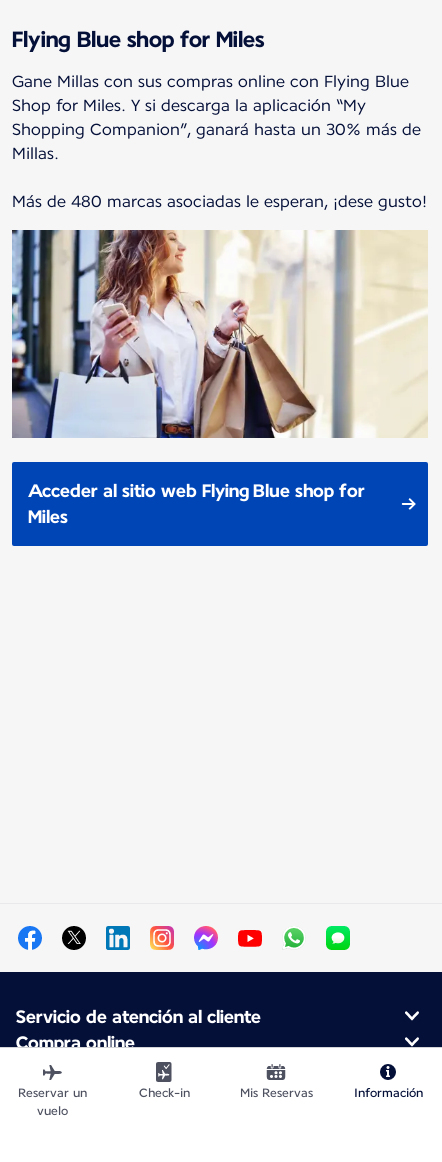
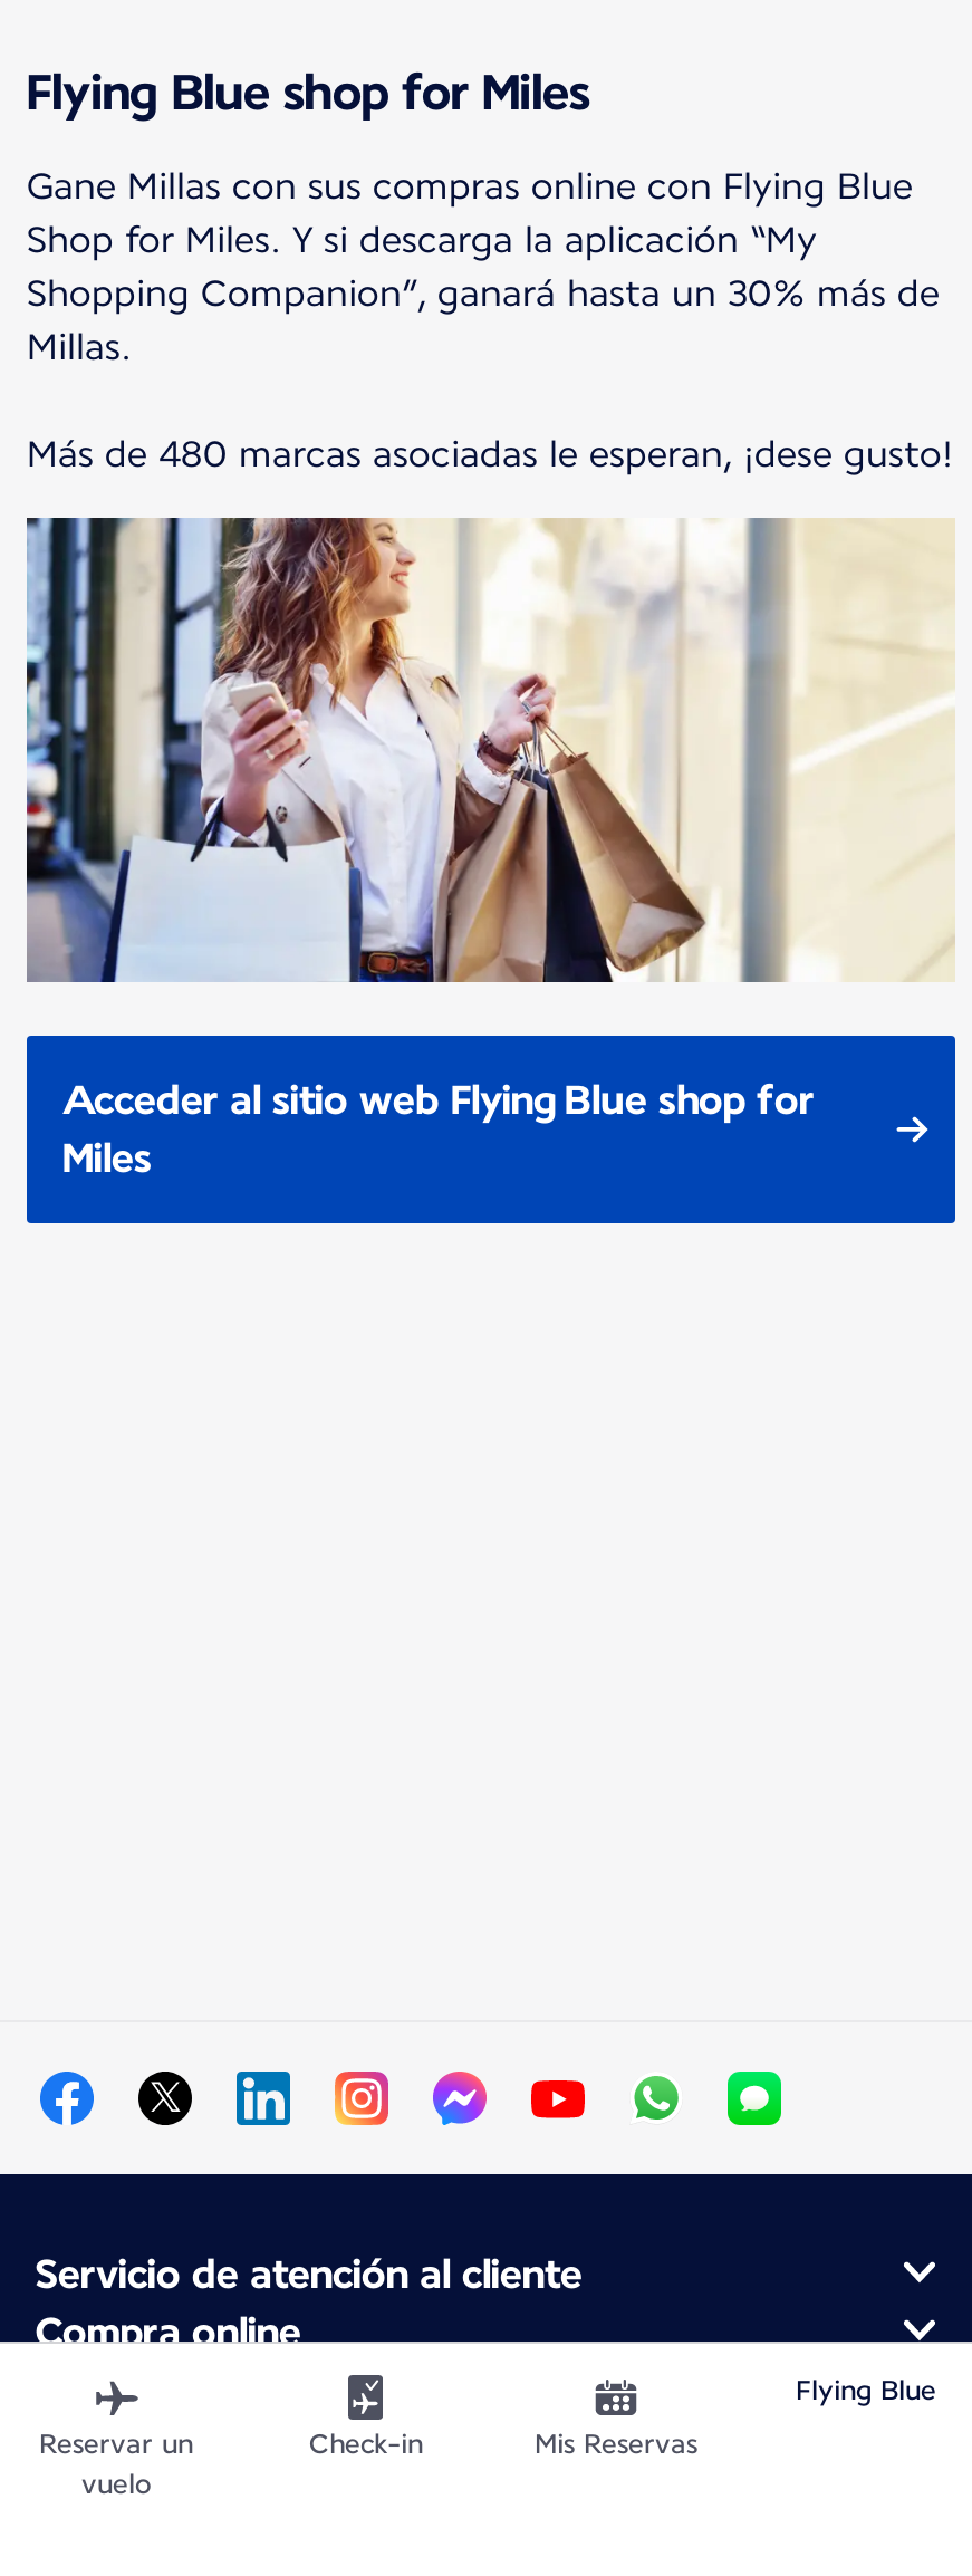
- Información
+ Flying Blue
